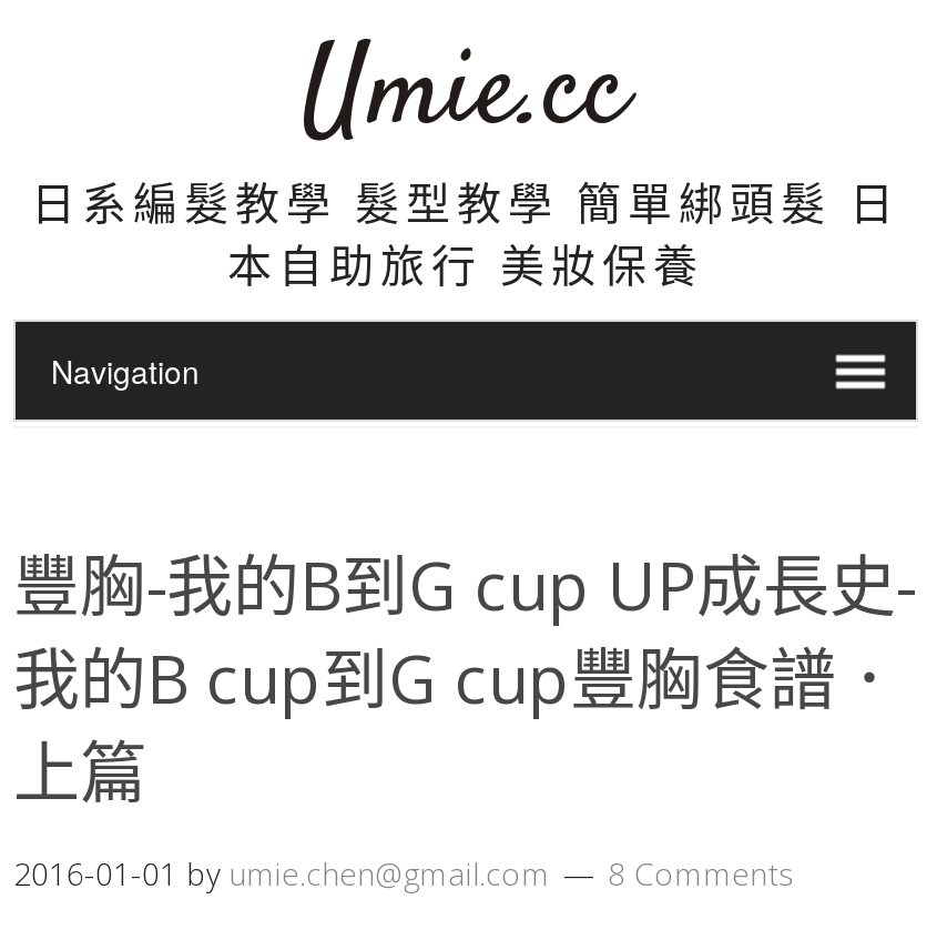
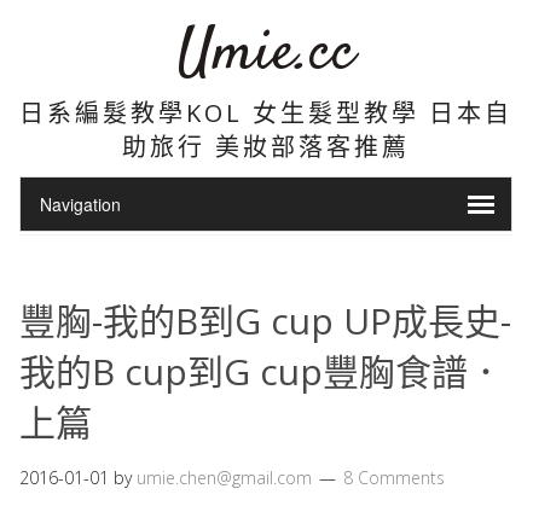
- 日系編髮教學 髮型教學 簡單綁頭髮 日
- 本自助旅行 美妝保養
+ 日系編髮教學KOL 女生髮型教學 日本自
+ 助旅行 美妝部落客推薦
